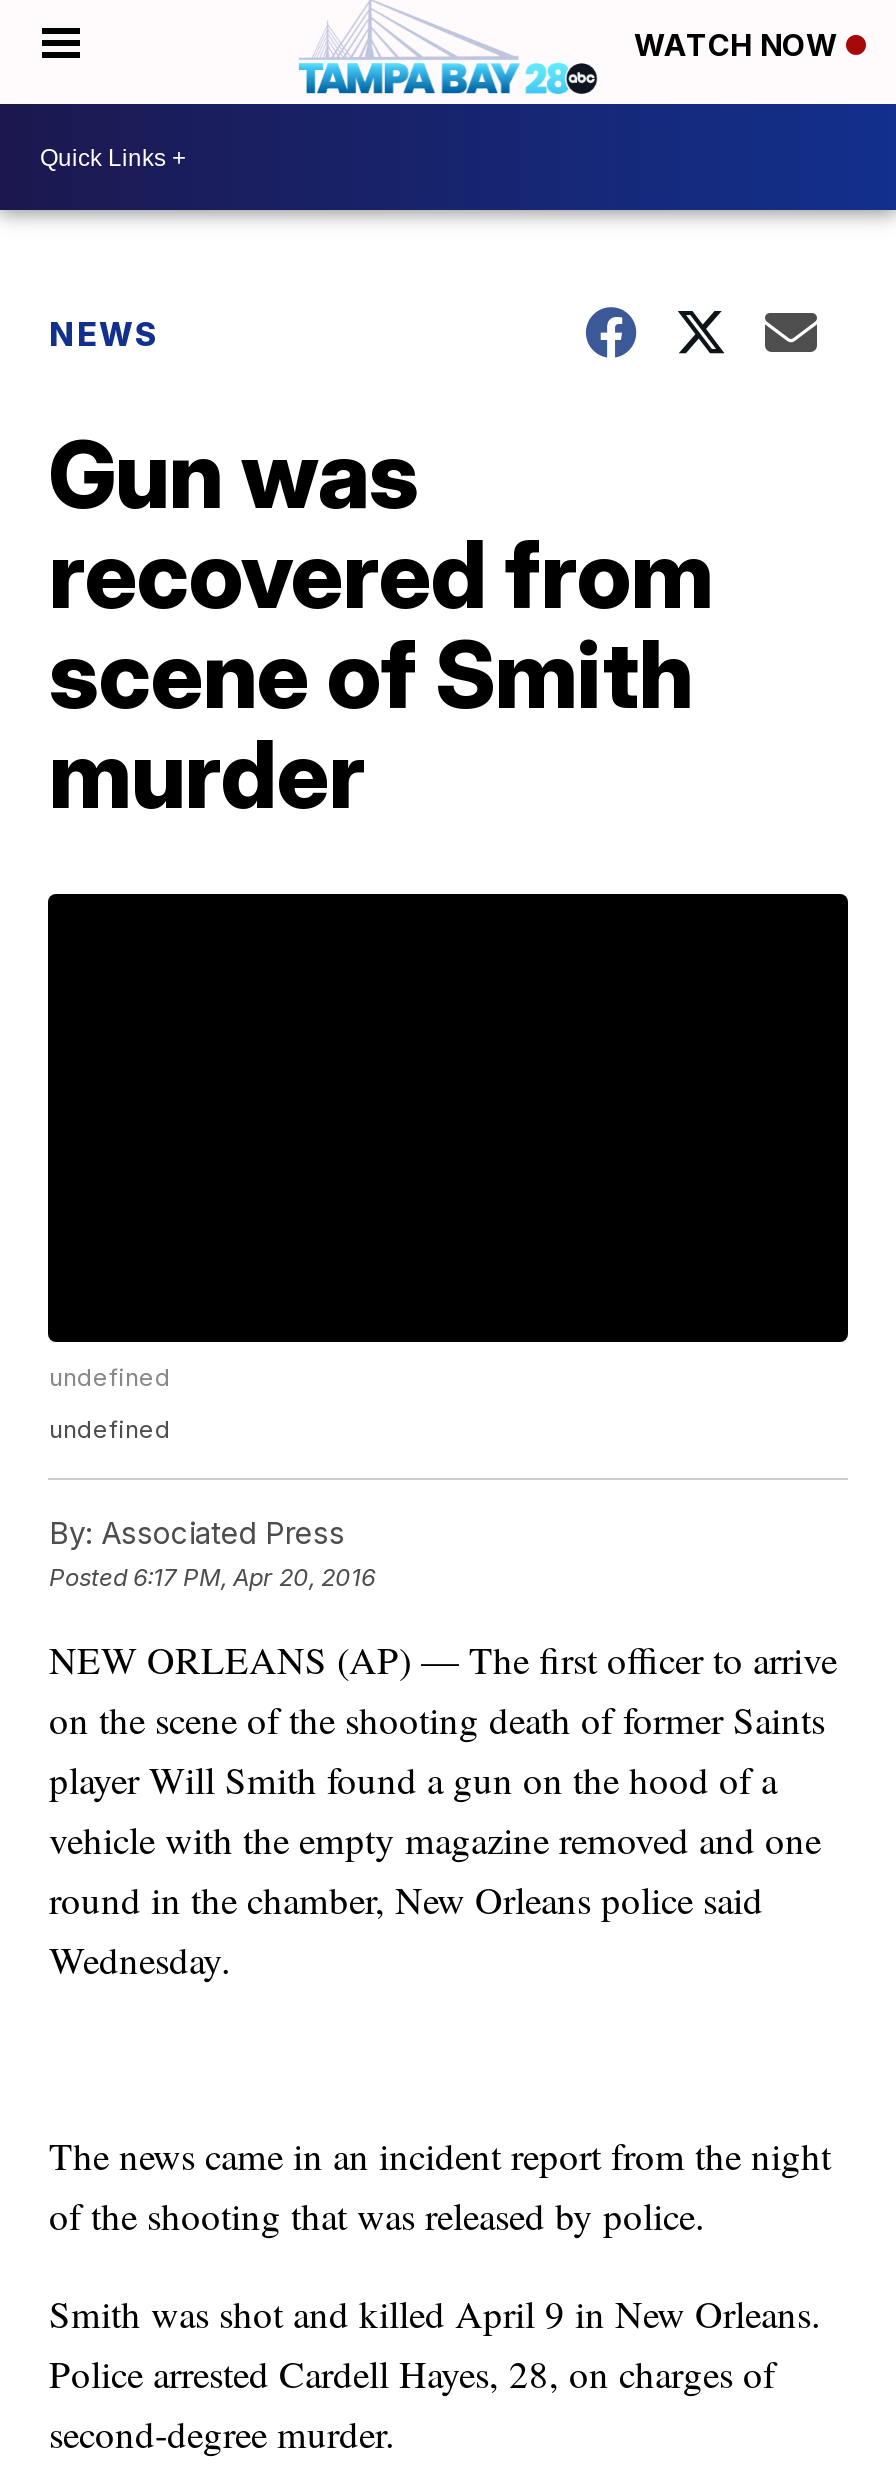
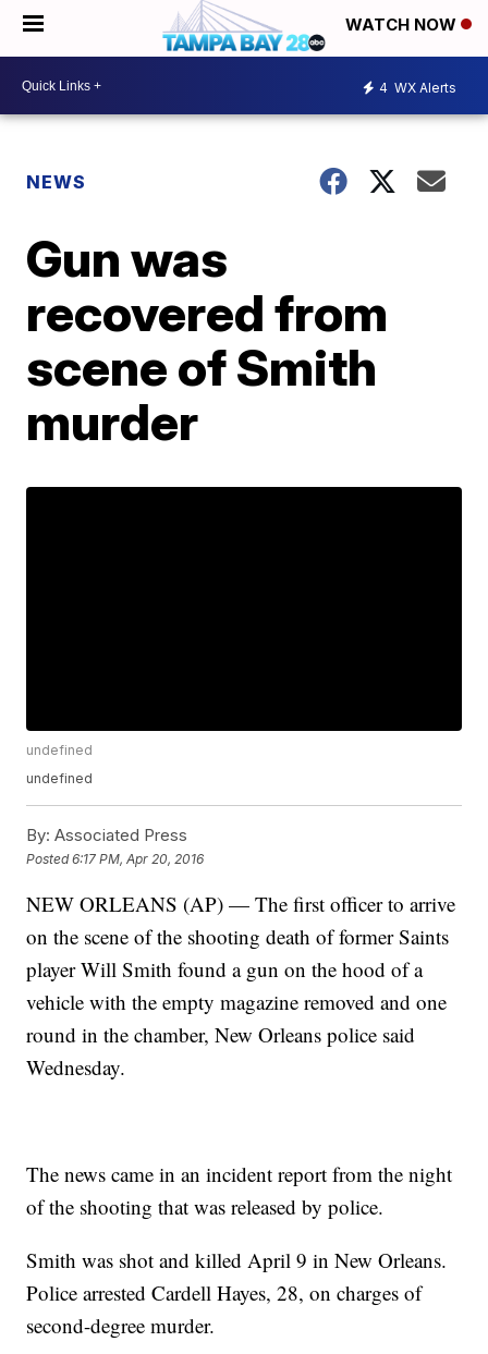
+ 4 WX Alerts
